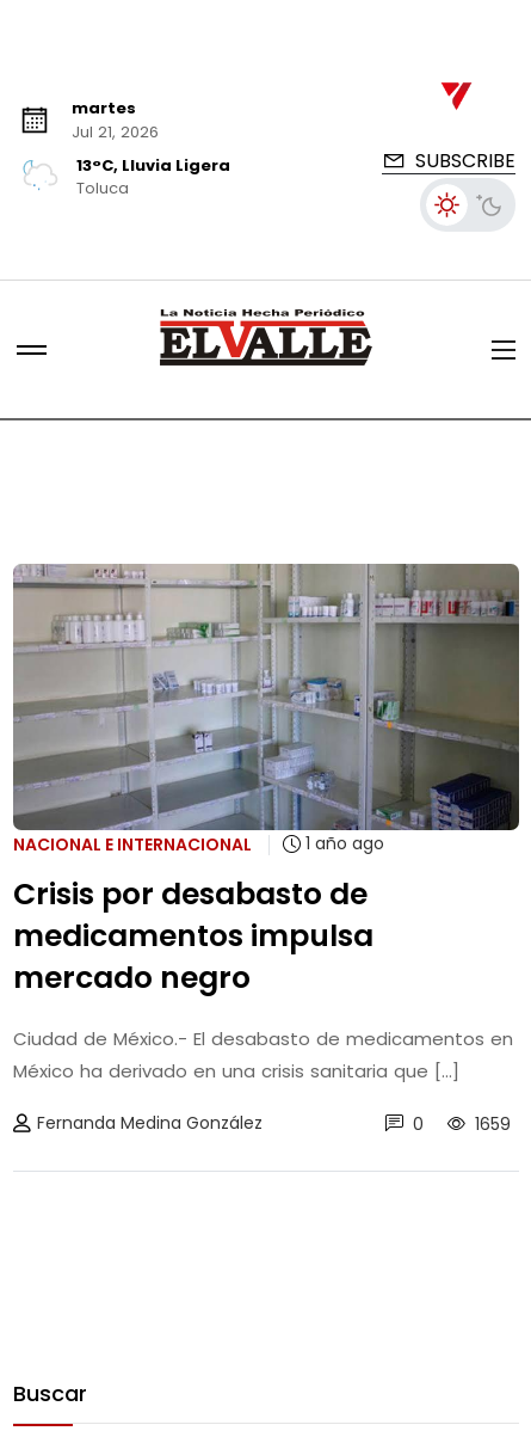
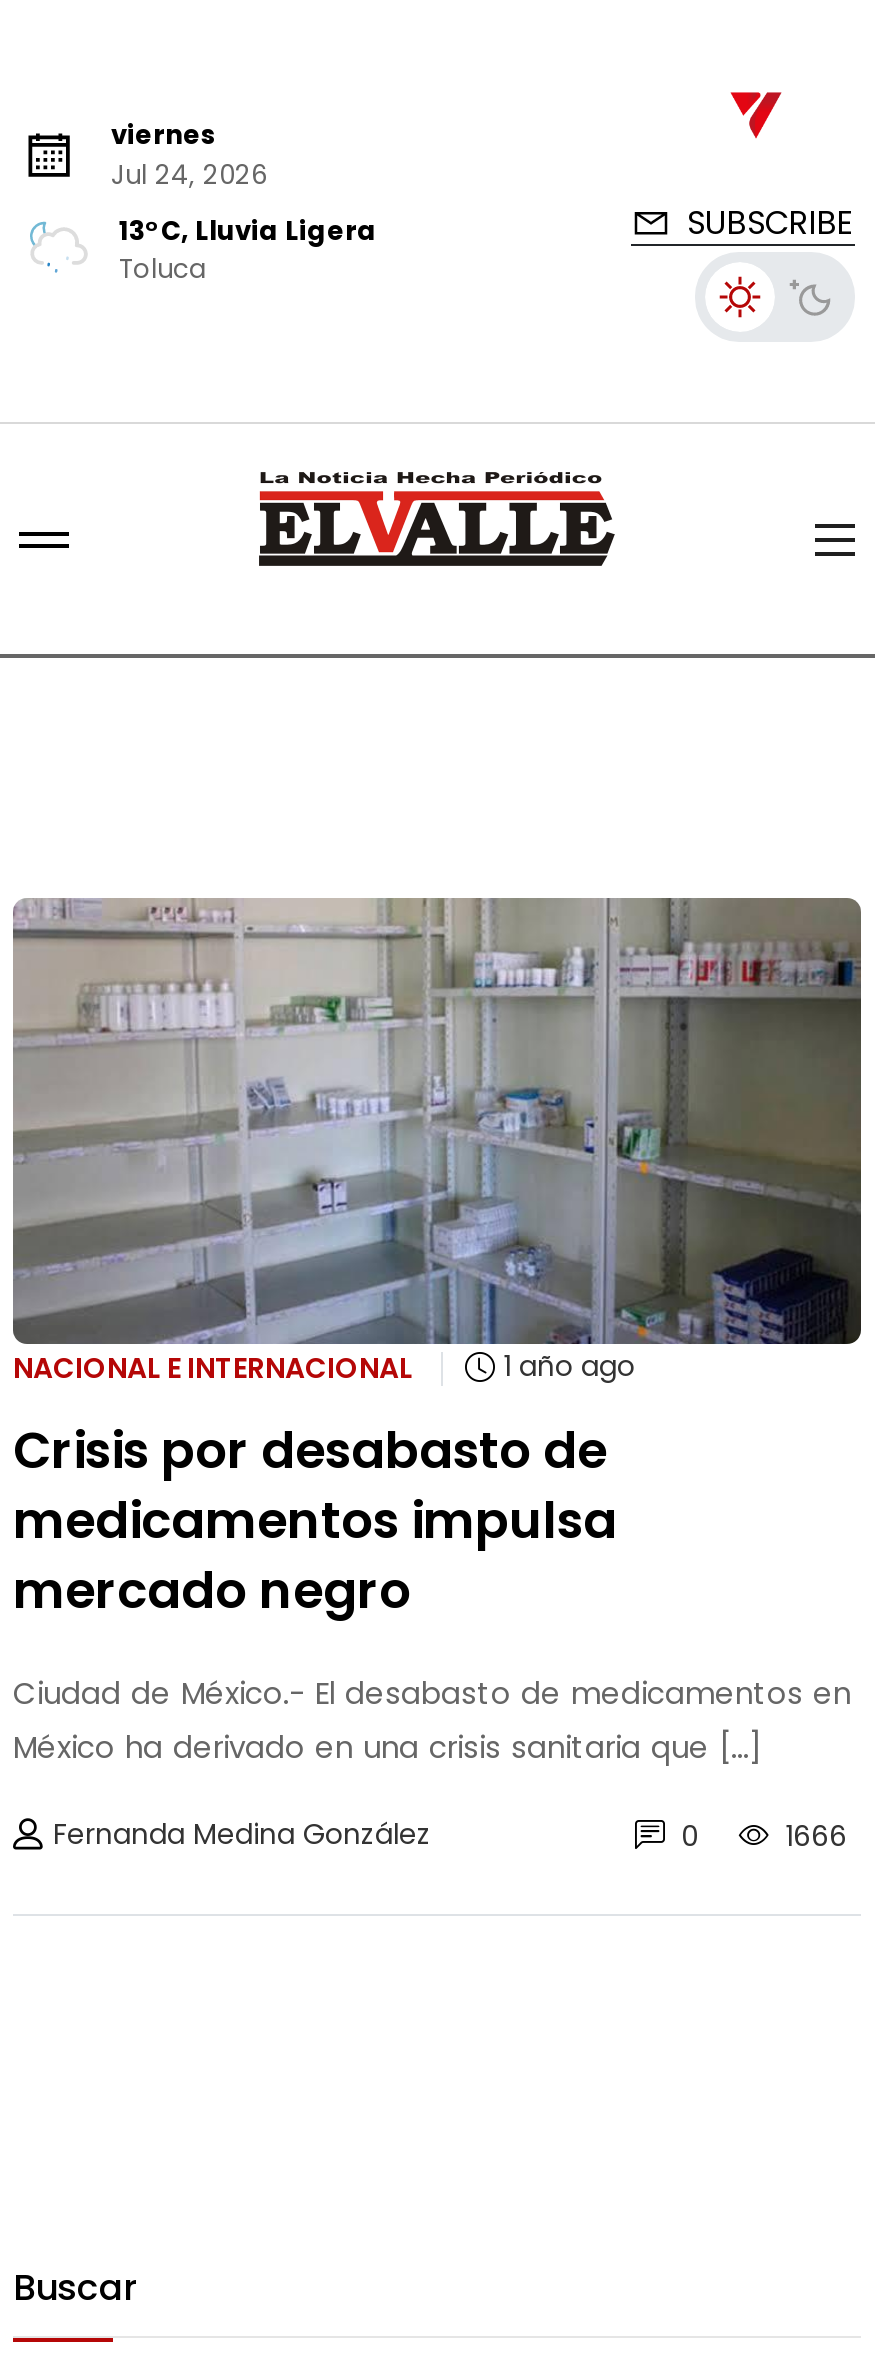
- martes
- Jul 21, 2026
+ viernes
+ Jul 24, 2026

- 0 1659
+ 0 1666
